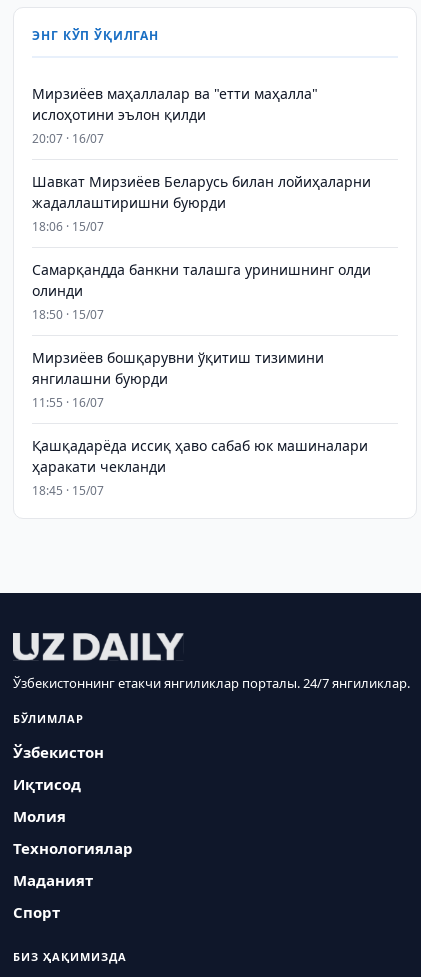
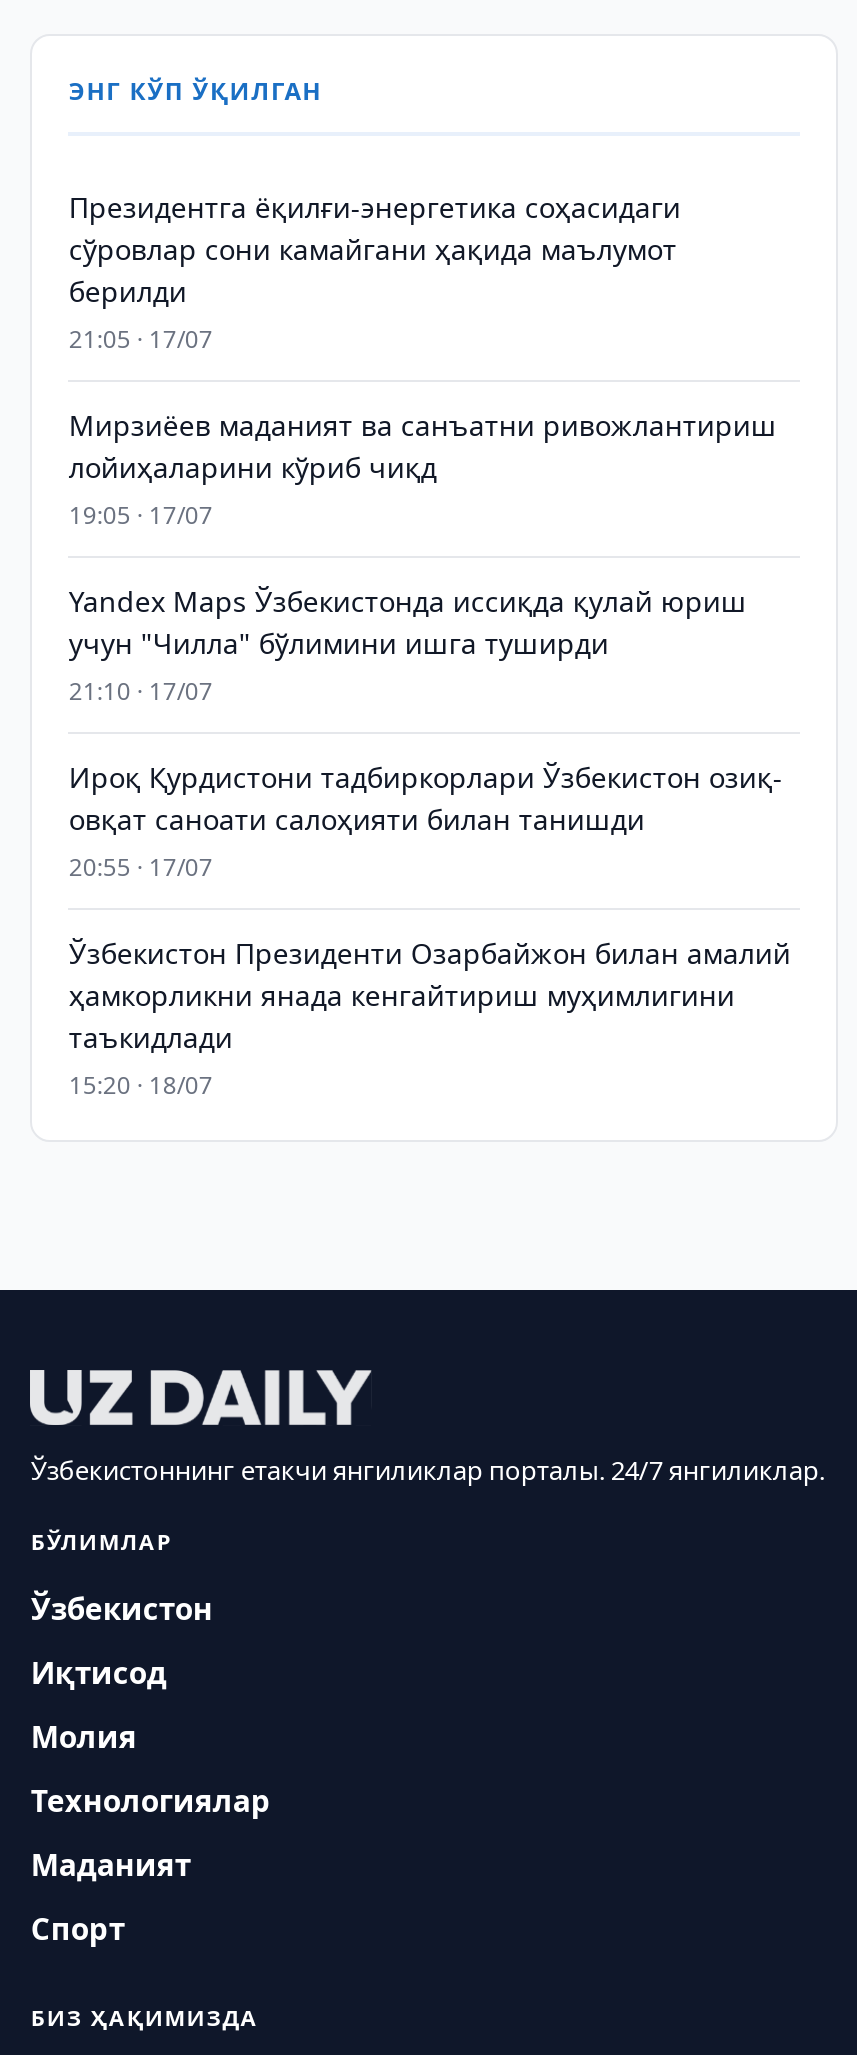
- Мирзиёев маҳаллалар ва "етти маҳалла"
- ислоҳотини эълон қилди
- 20:07 · 16/07
+ Президентга ёқилғи-энергетика соҳасидаги
+ сўровлар сони камайгани ҳақида маълумот
+ берилди
+ 21:05 · 17/07

- Шавкат Мирзиёев Беларусь билан лойиҳаларни
- жадаллаштиришни буюрди
- 18:06 · 15/07
+ Мирзиёев маданият ва санъатни ривожлантириш
+ лойиҳаларини кўриб чиқд
+ 19:05 · 17/07

- Самарқандда банкни талашга уринишнинг олди
- олинди
- 18:50 · 15/07
+ Yandex Maps Ўзбекистонда иссиқда қулай юриш
+ учун "Чилла" бўлимини ишга туширди
+ 21:10 · 17/07

- Мирзиёев бошқарувни ўқитиш тизимини
- янгилашни буюрди
- 11:55 · 16/07
+ Ироқ Қурдистони тадбиркорлари Ўзбекистон озиқ-
+ овқат саноати салоҳияти билан танишди
+ 20:55 · 17/07

- Қашқадарёда иссиқ ҳаво сабаб юк машиналари
- ҳаракати чекланди
- 18:45 · 15/07
+ Ўзбекистон Президенти Озарбайжон билан амалий
+ ҳамкорликни янада кенгайтириш муҳимлигини
+ таъкидлади
+ 15:20 · 18/07
